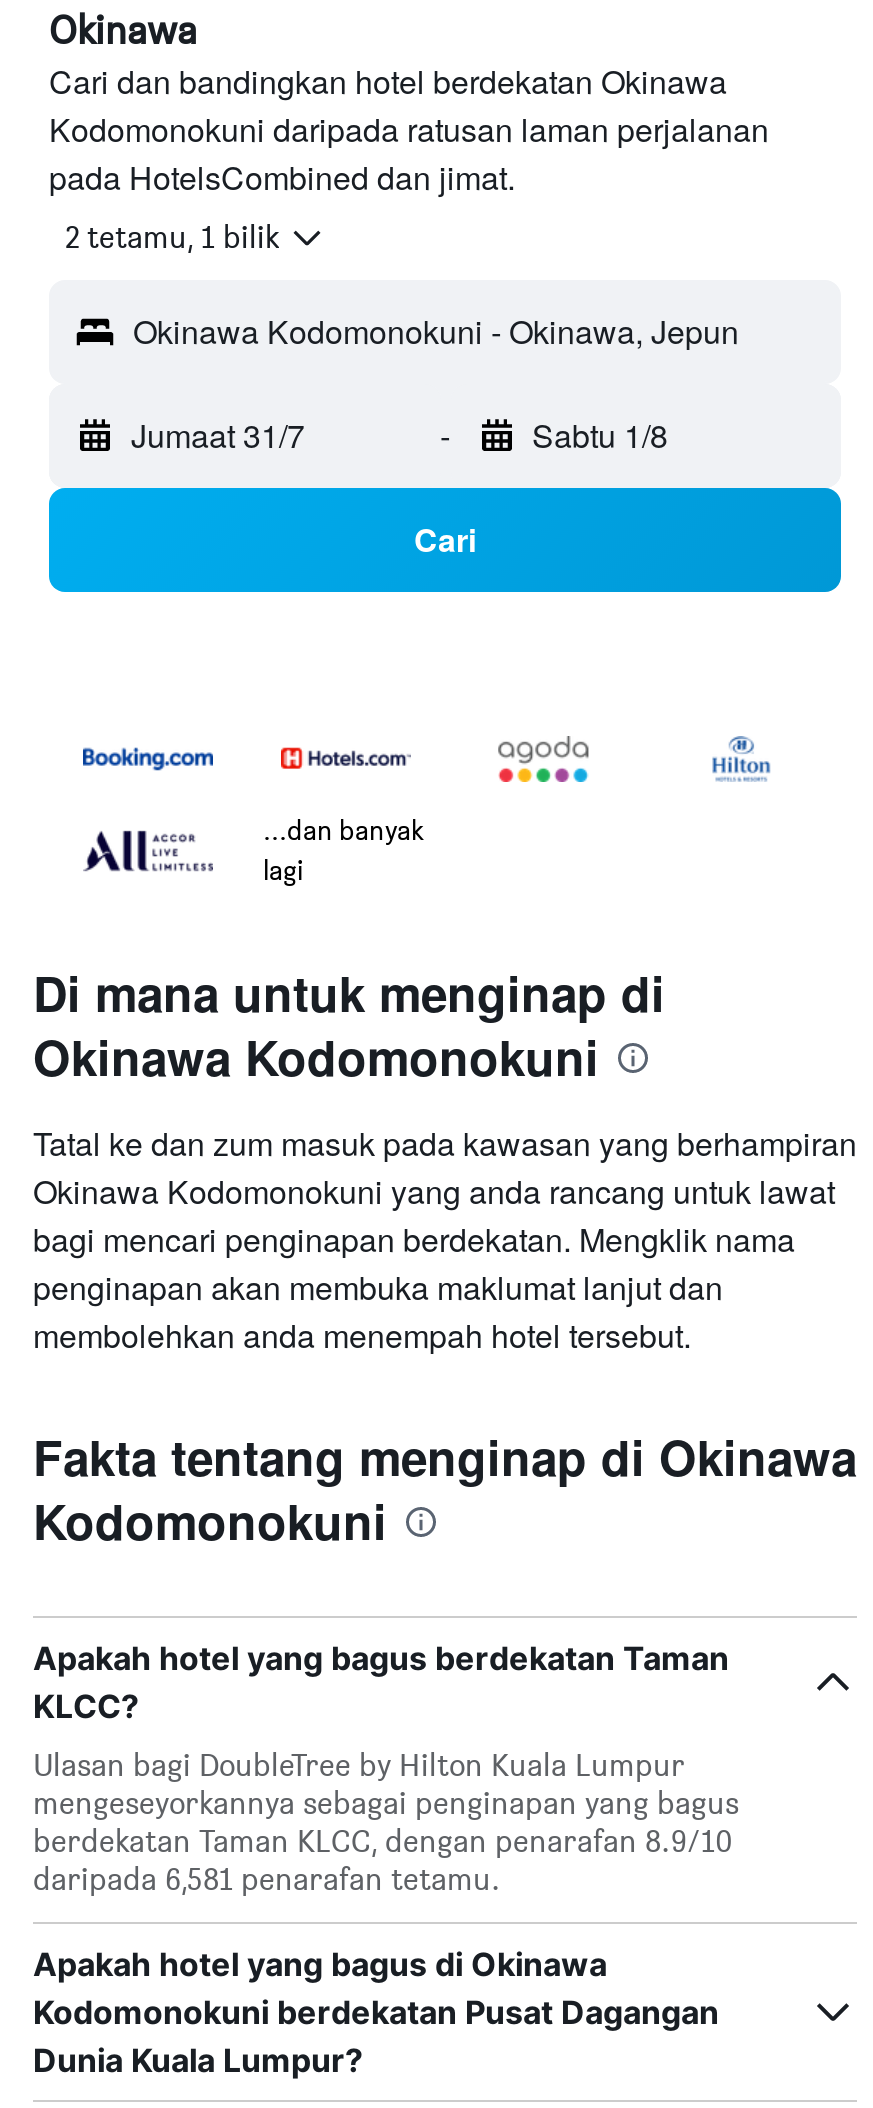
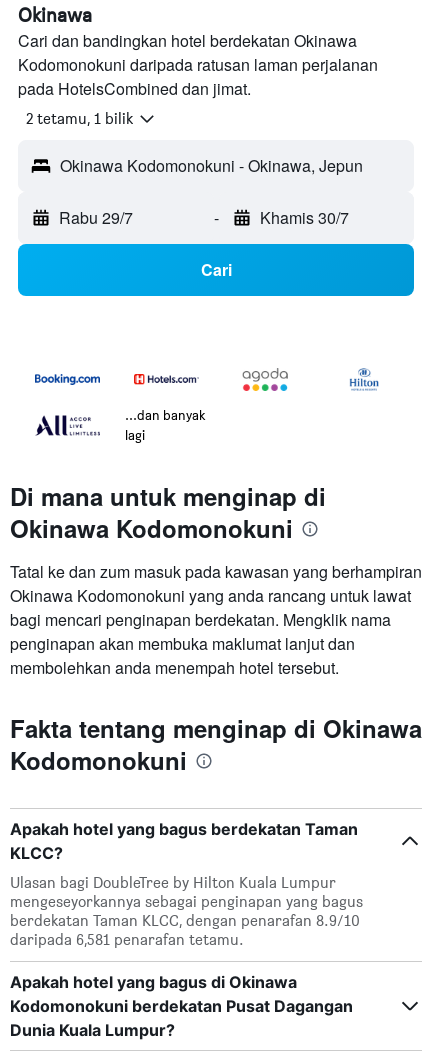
- Jumaat 31/7
+ Rabu 29/7

- Sabtu 1/8
+ Khamis 30/7
